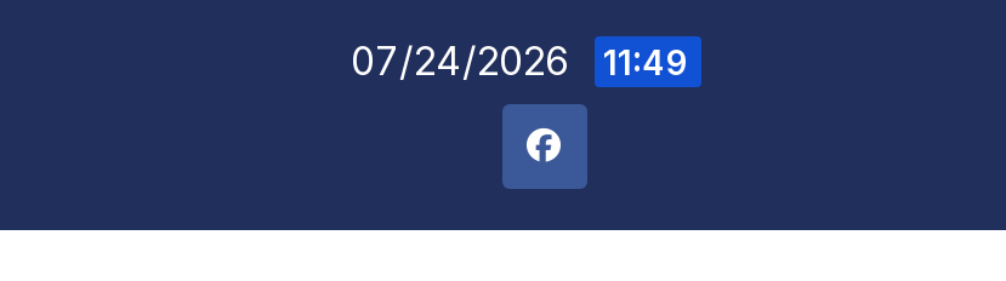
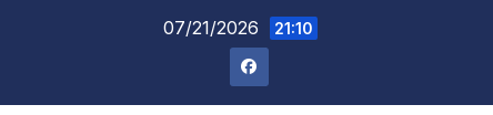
- 07/24/2026 11:49
+ 07/21/2026 21:10
